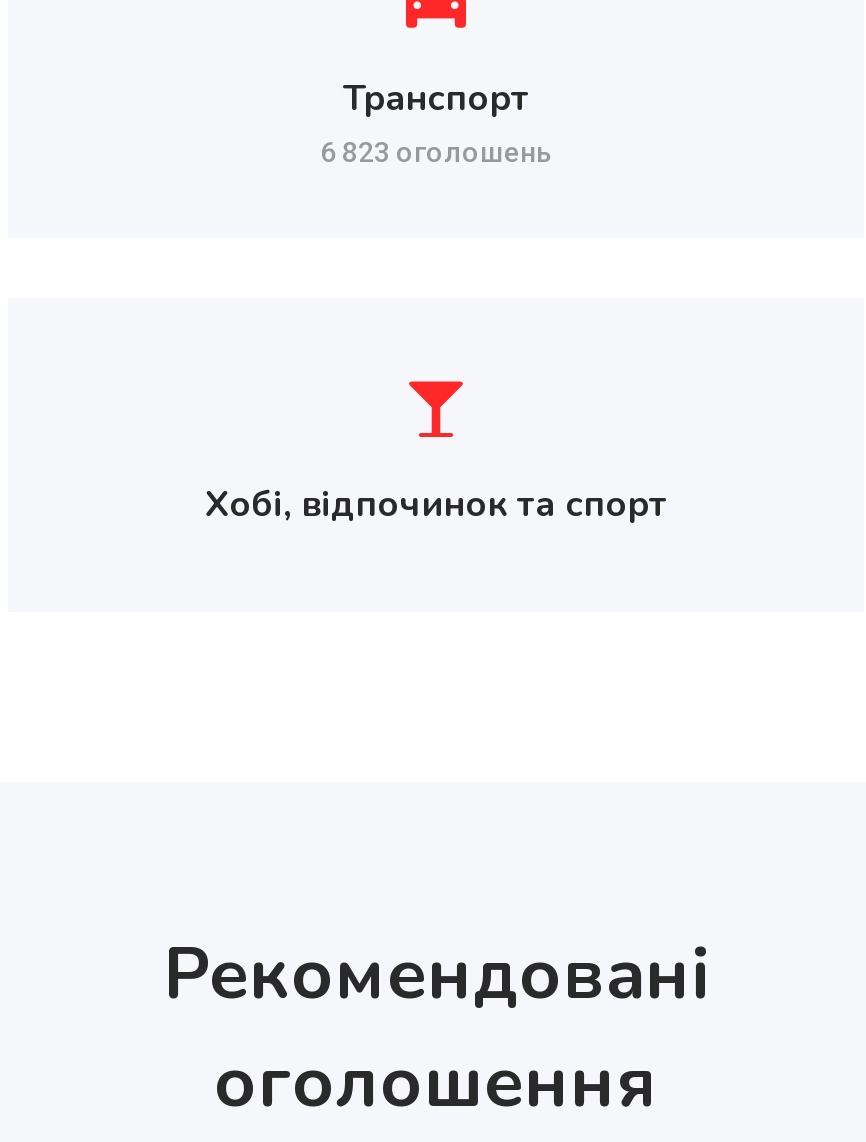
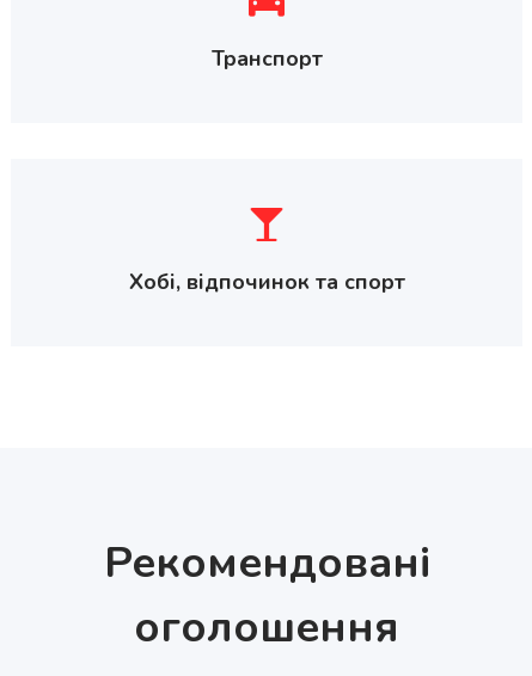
- 6 823 оголошень
